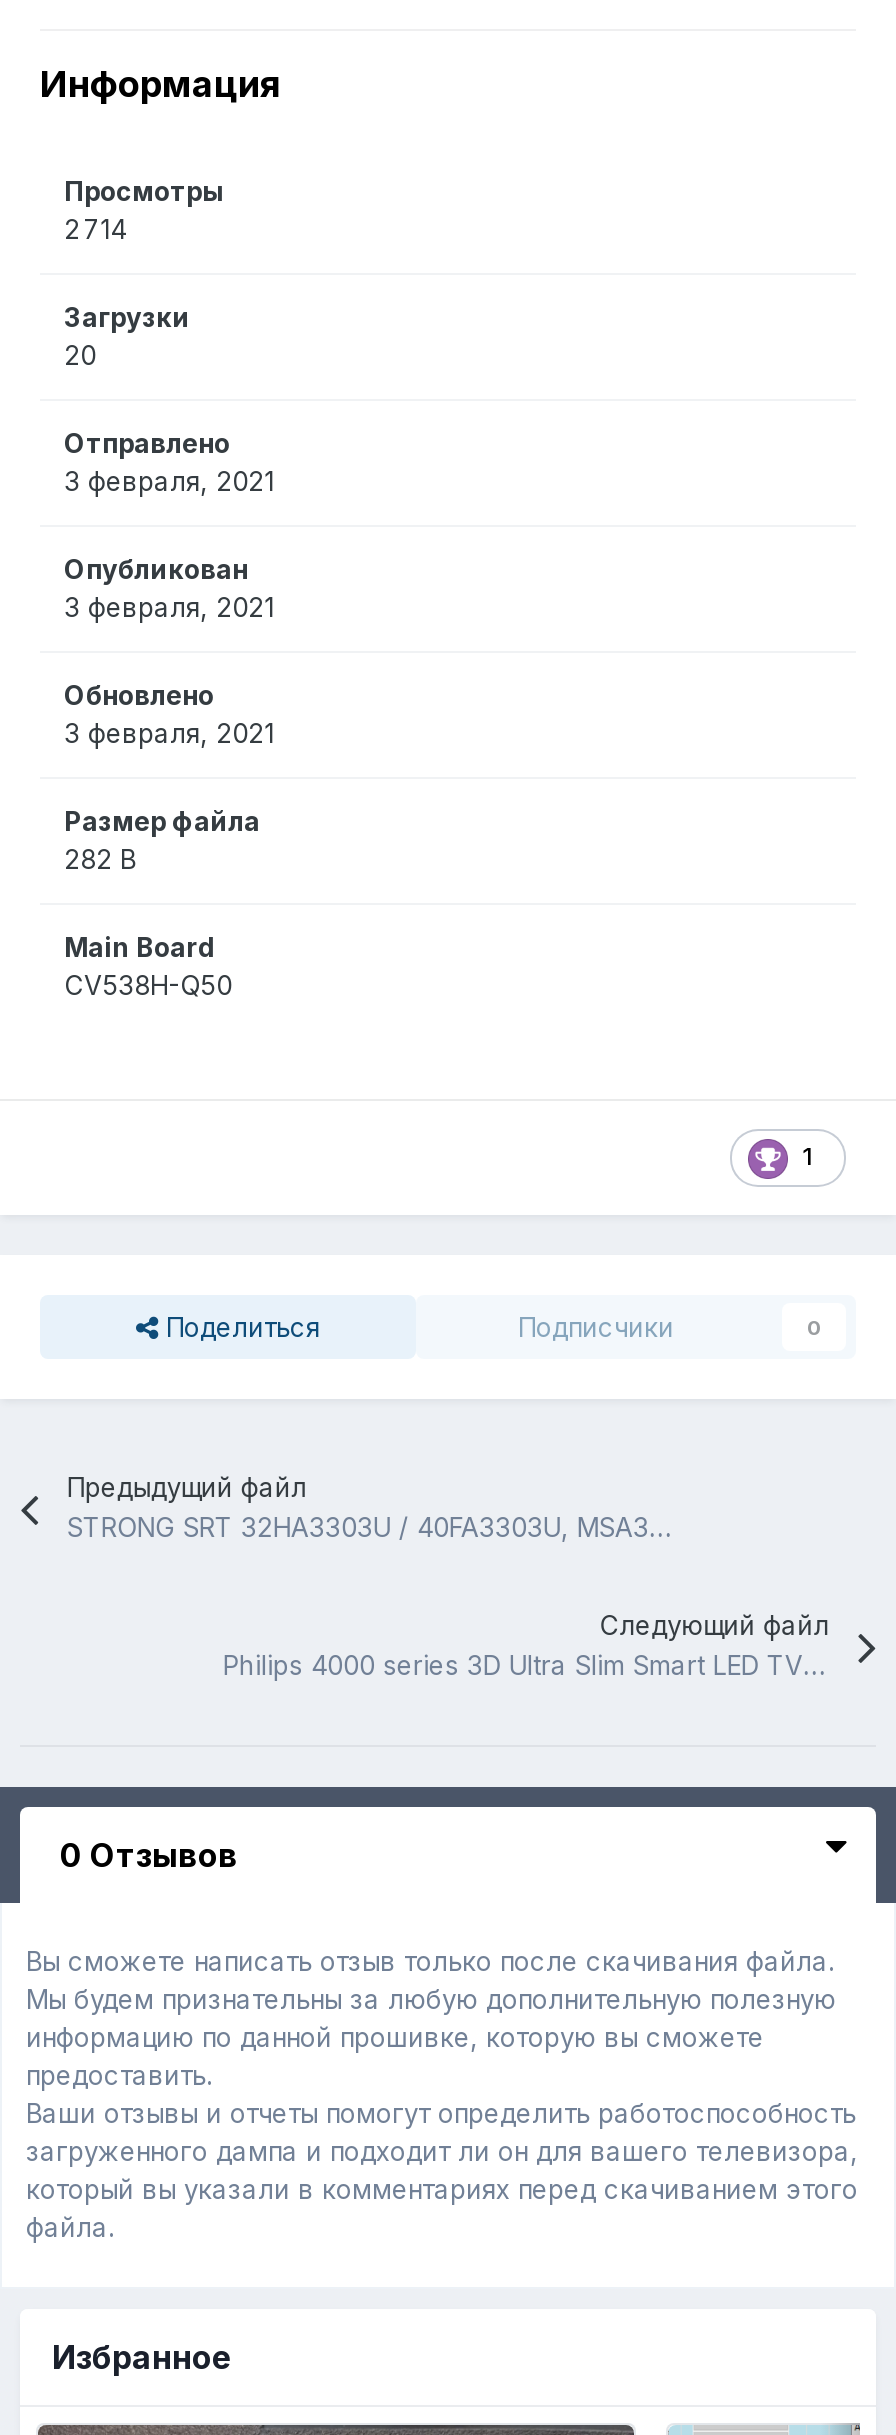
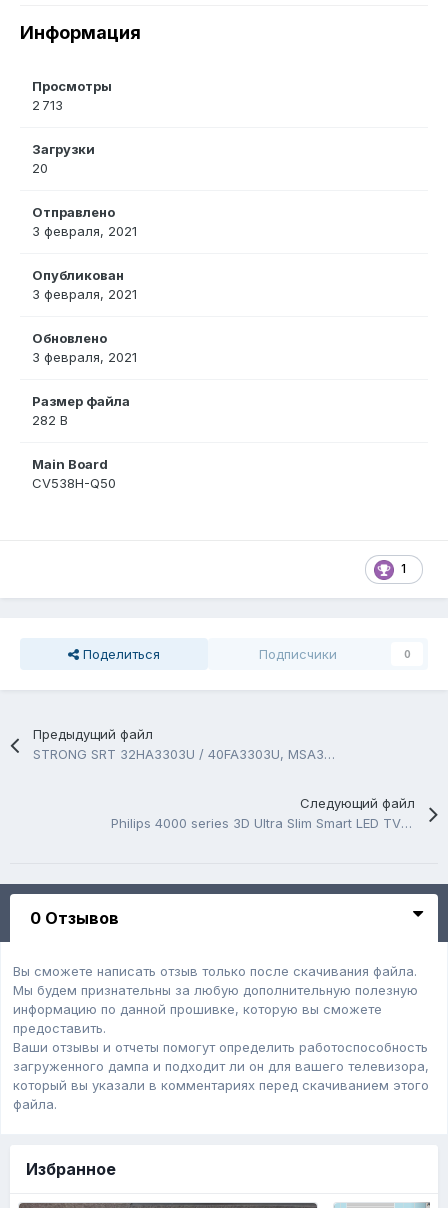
- 2 714
+ 2 713
